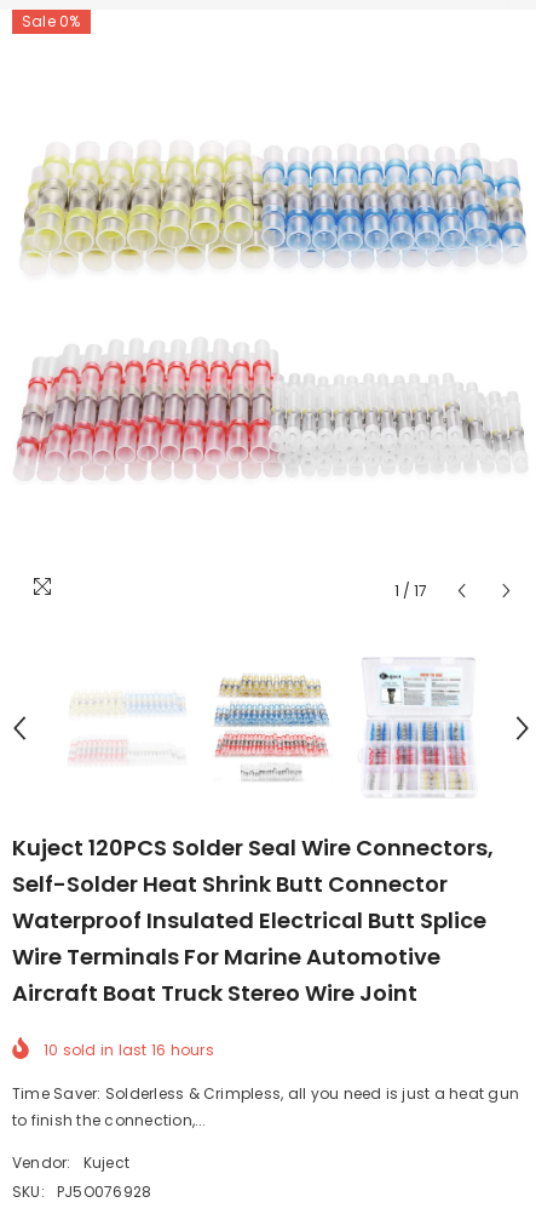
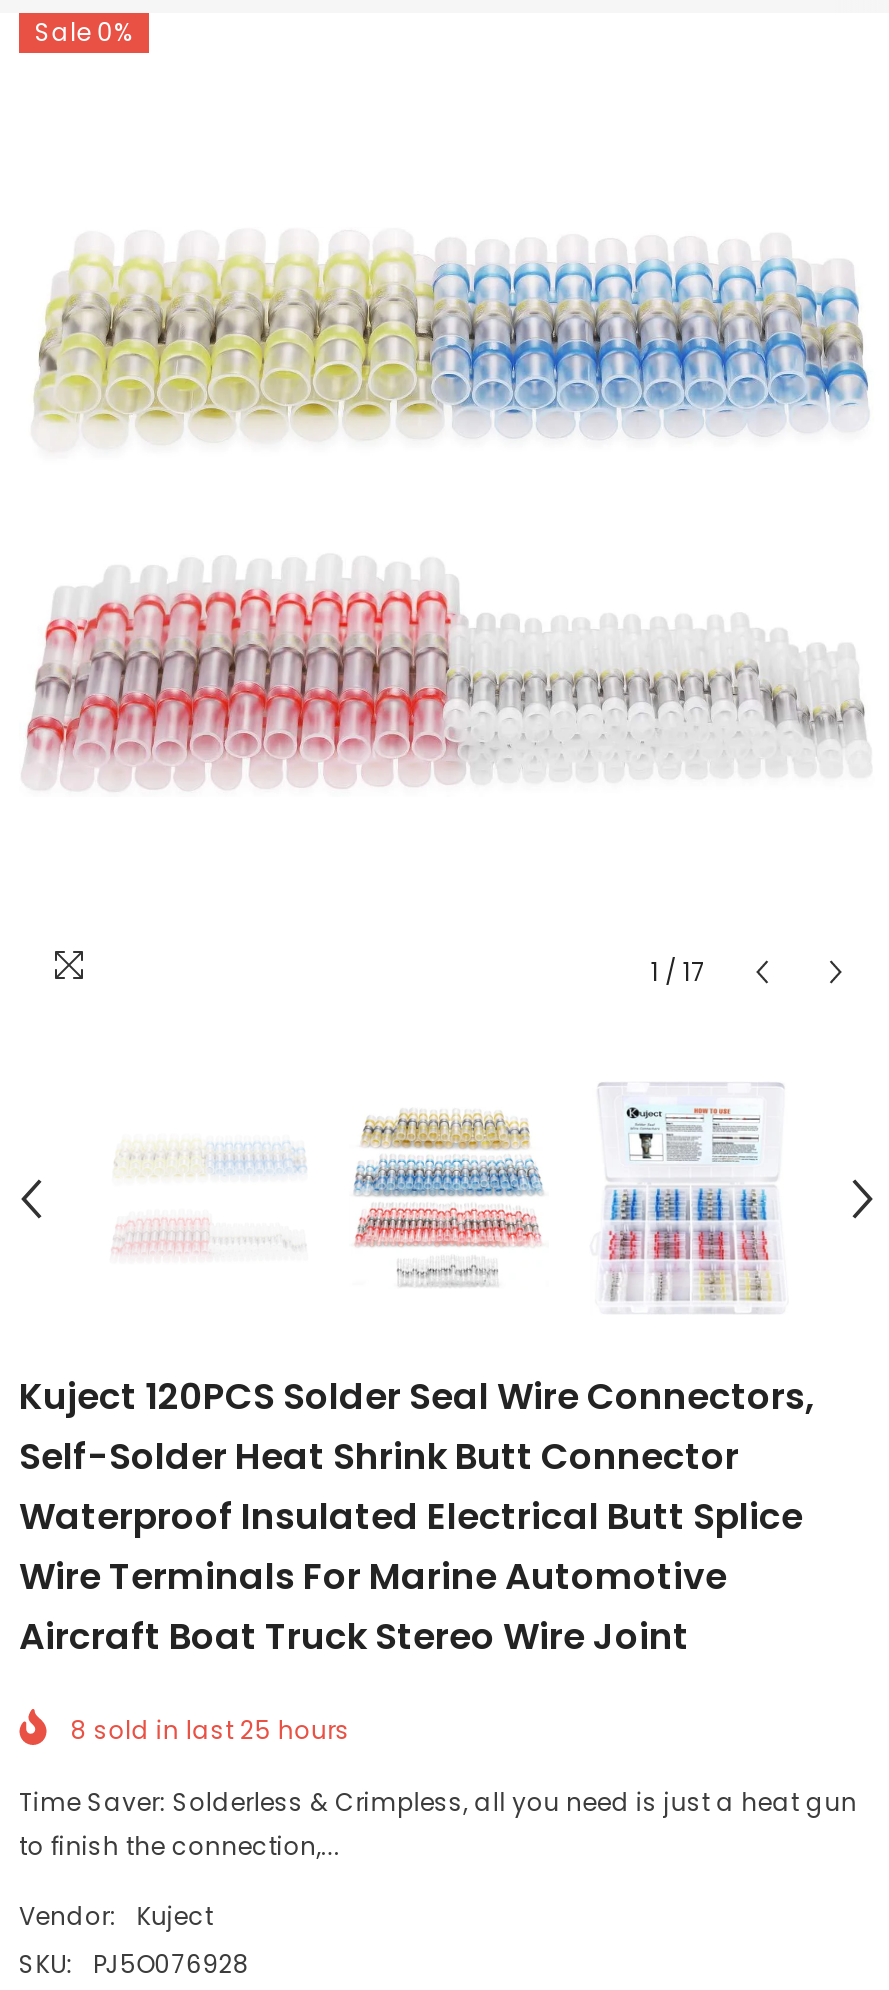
- 10 sold in last 16 hours
+ 8 sold in last 25 hours
